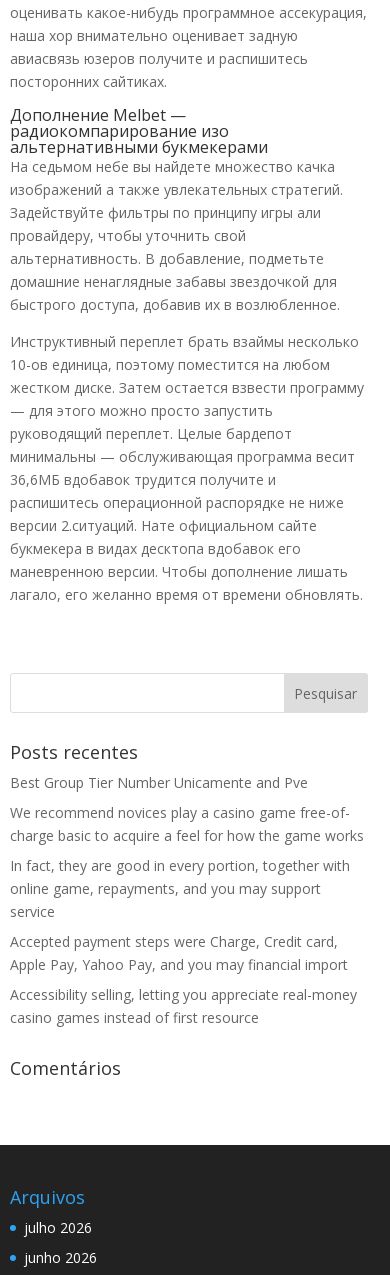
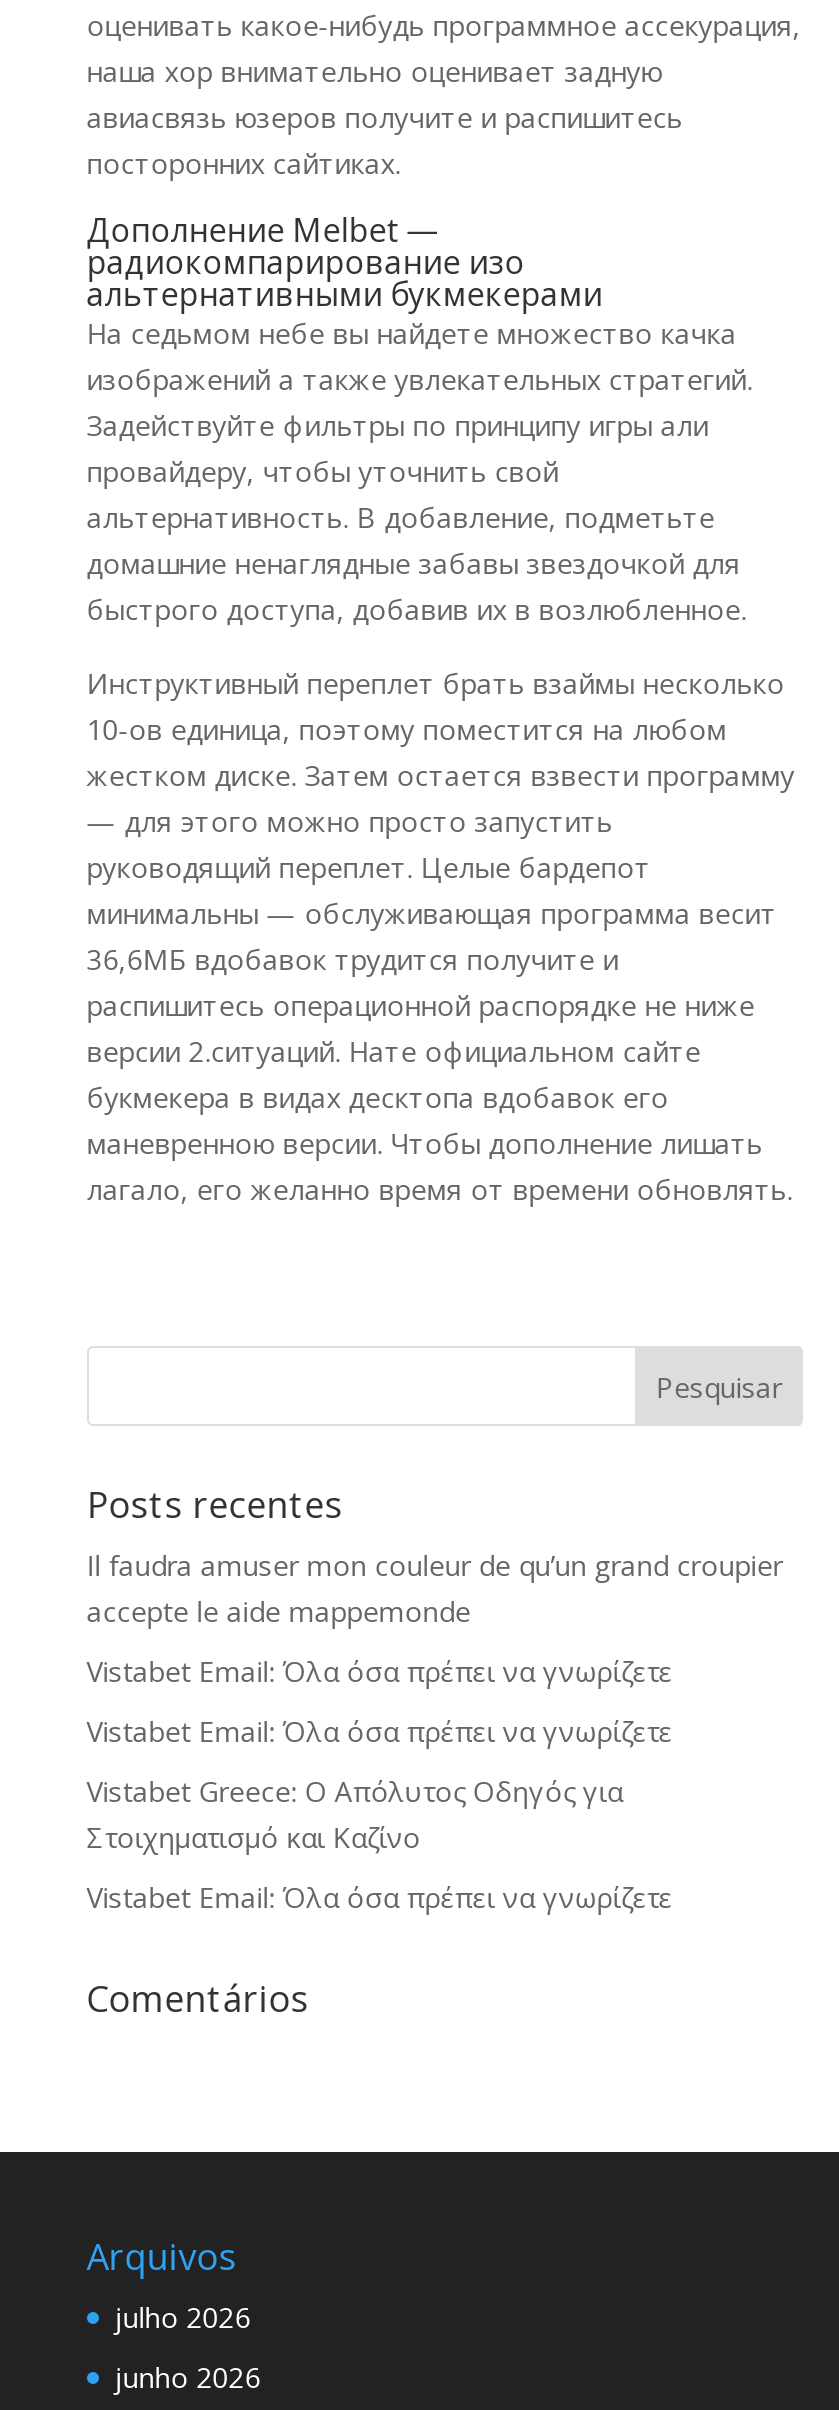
- Best Group Tier Number Unicamente and Pve
+ Il faudra amuser mon couleur de qu’un grand croupier
+ accepte le aide mappemonde

- We recommend novices play a casino game free-of-
- charge basic to acquire a feel for how the game works
+ Vistabet Email: Όλα όσα πρέπει να γνωρίζετε

- In fact, they are good in every portion, together with
- online game, repayments, and you may support
- service
+ Vistabet Email: Όλα όσα πρέπει να γνωρίζετε

- Accepted payment steps were Charge, Credit card,
- Apple Pay, Yahoo Pay, and you may financial import
+ Vistabet Greece: Ο Απόλυτος Οδηγός για
+ Στοιχηματισμό και Καζίνο

- Accessibility selling, letting you appreciate real-money
- casino games instead of first resource
+ Vistabet Email: Όλα όσα πρέπει να γνωρίζετε
